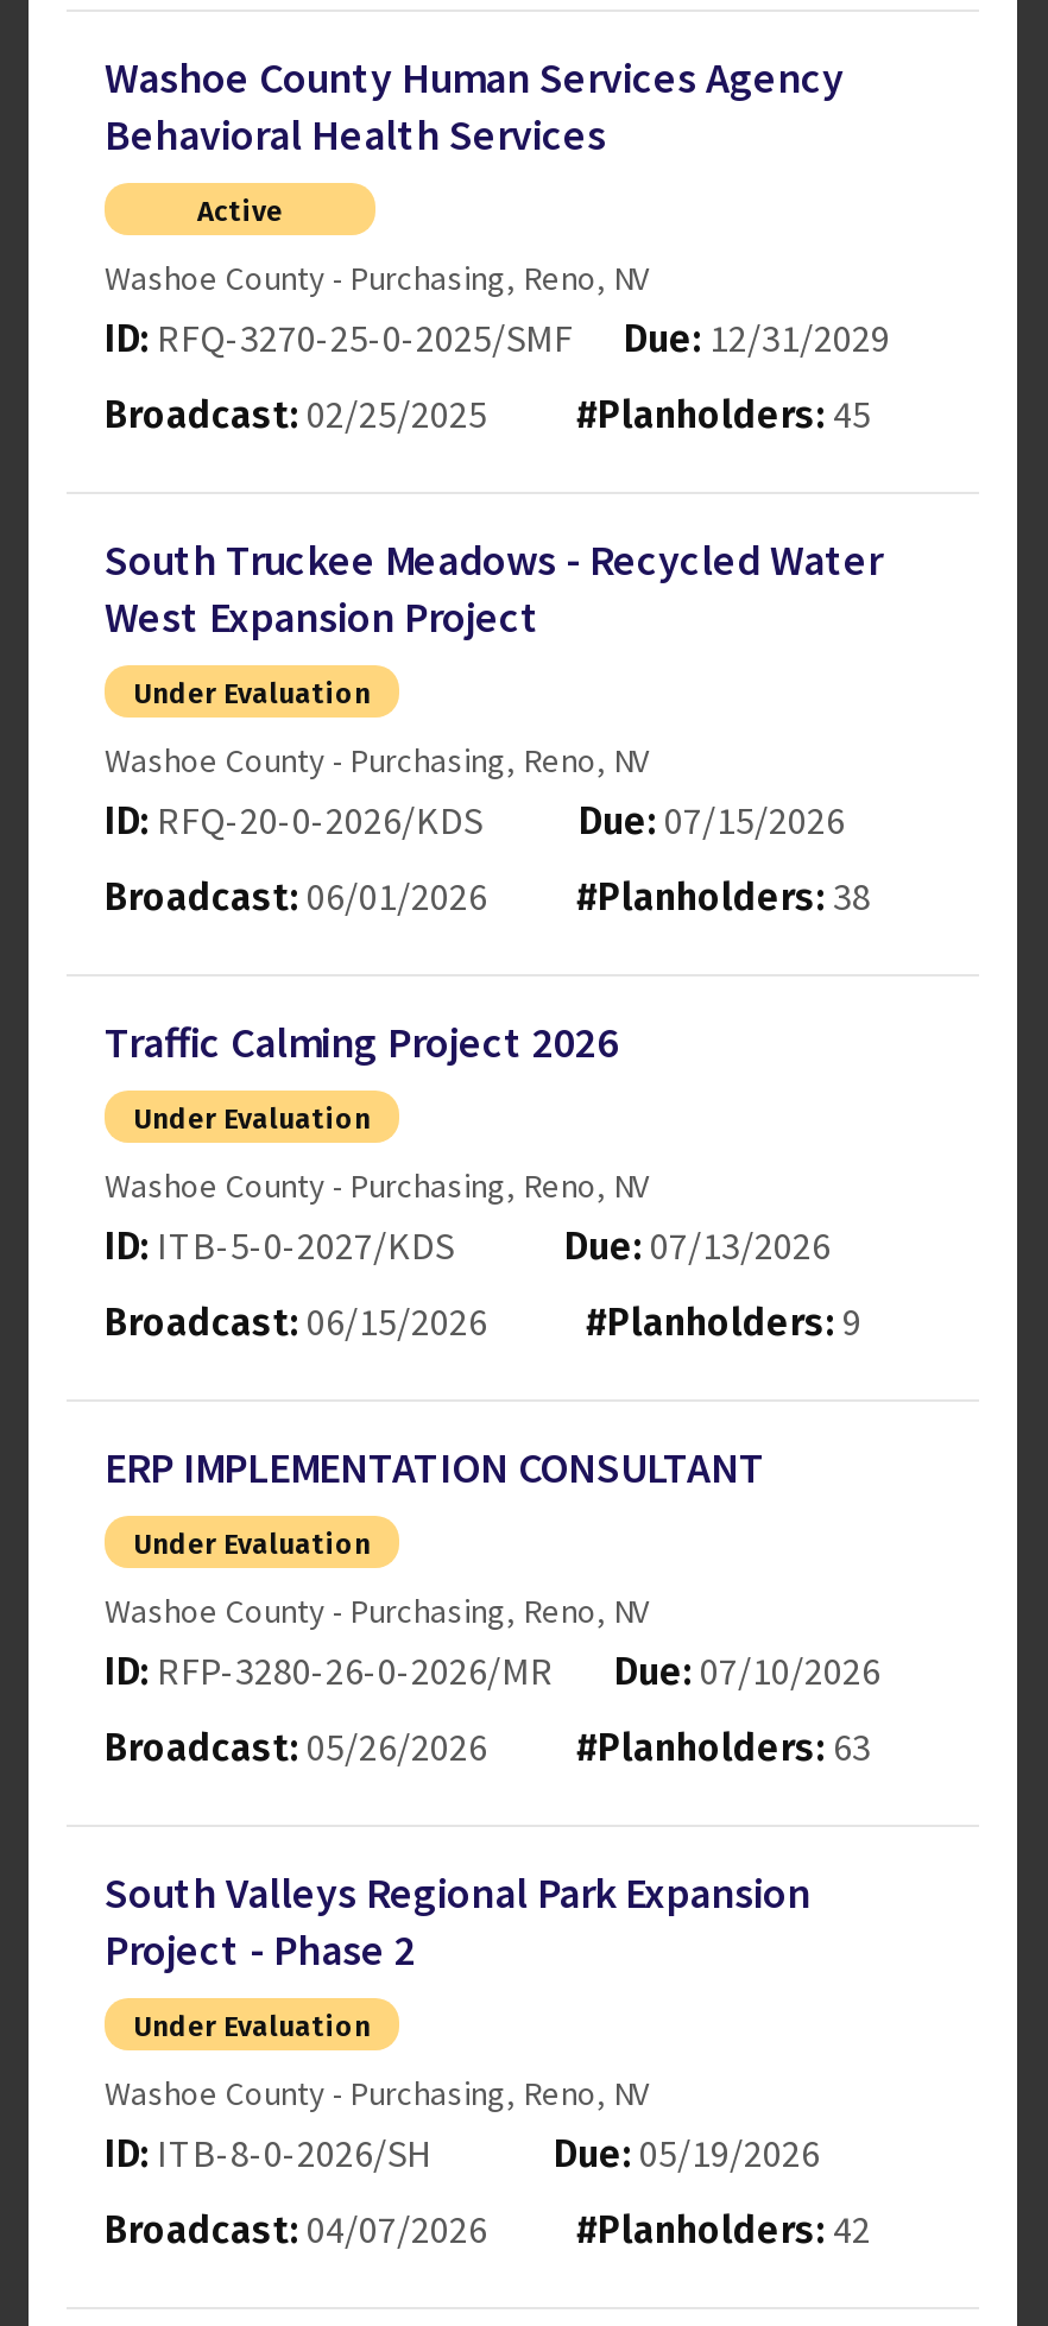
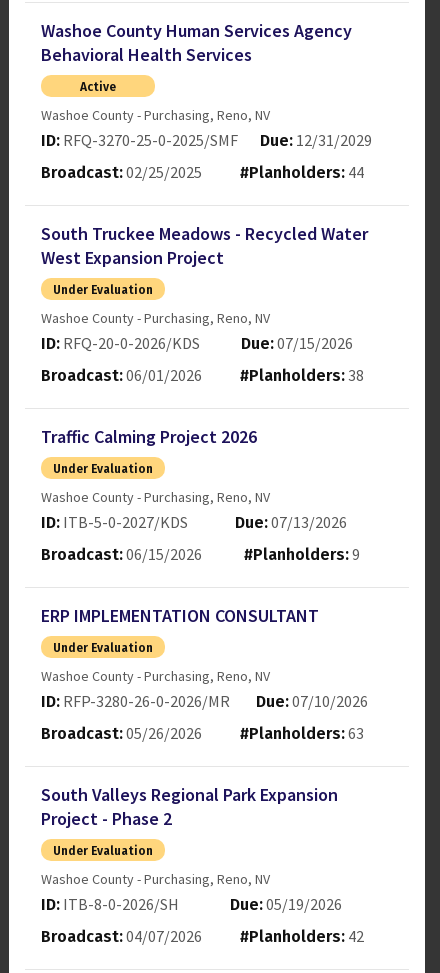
- Broadcast: 02/25/2025 #Planholders: 45
+ Broadcast: 02/25/2025 #Planholders: 44
